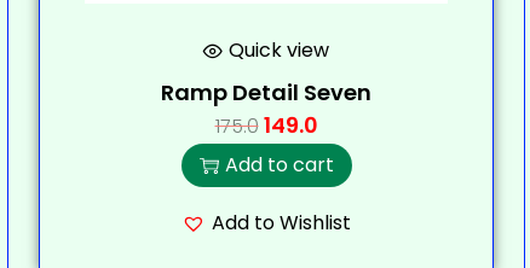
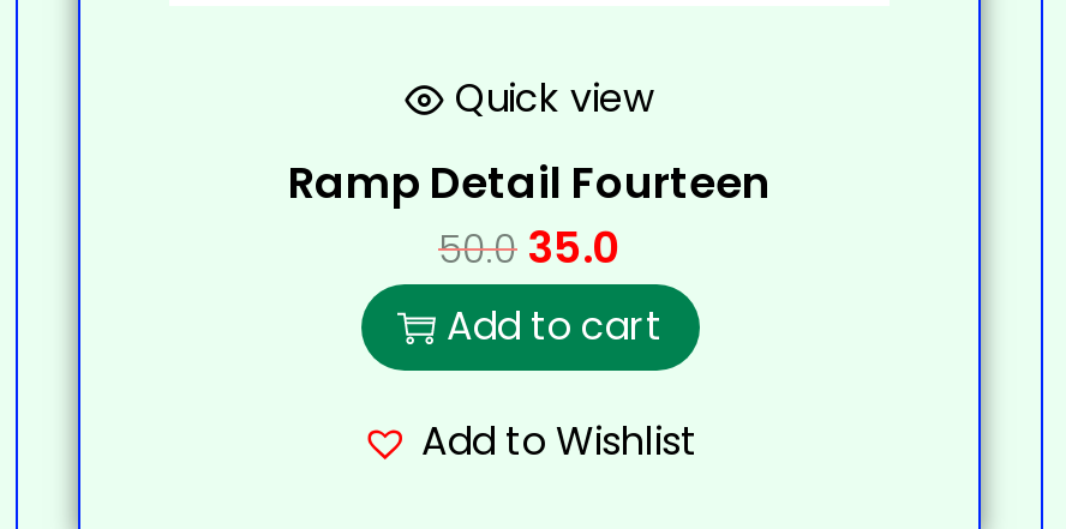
- Ramp Detail Seven
+ Ramp Detail Fourteen

- 175.0 149.0
+ 50.0 35.0
